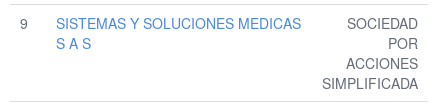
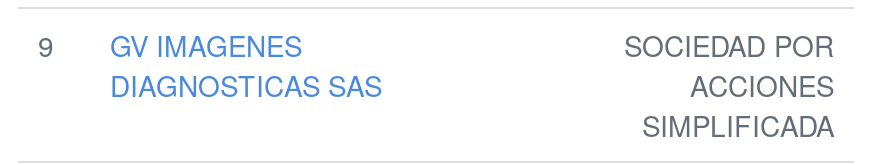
- SISTEMAS Y SOLUCIONES MEDICAS
- S A S
+ GV IMAGENES
+ DIAGNOSTICAS SAS
